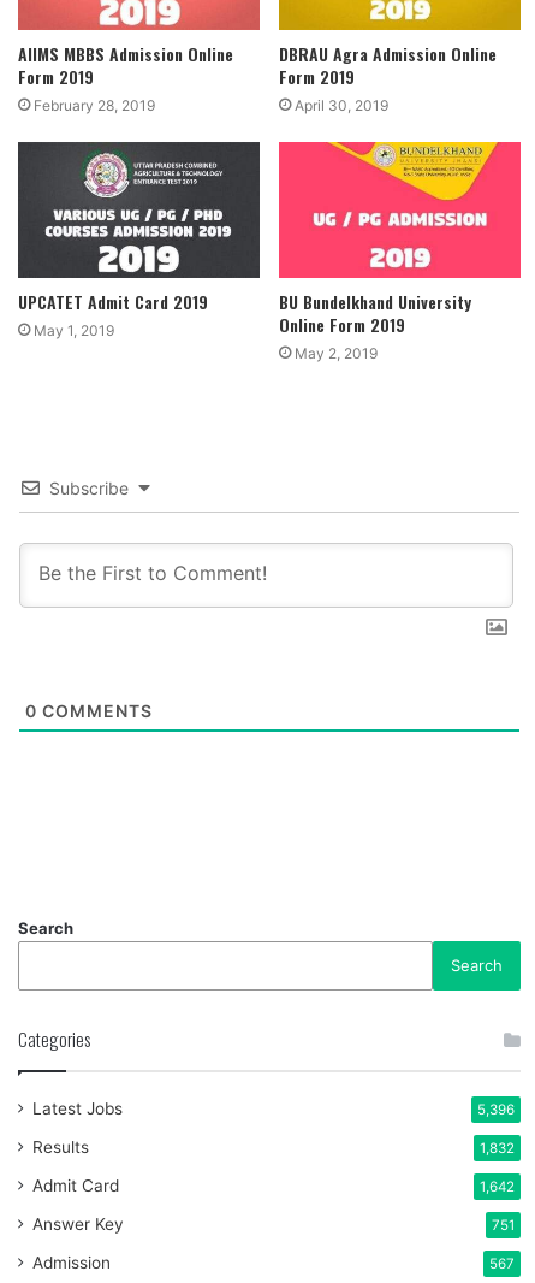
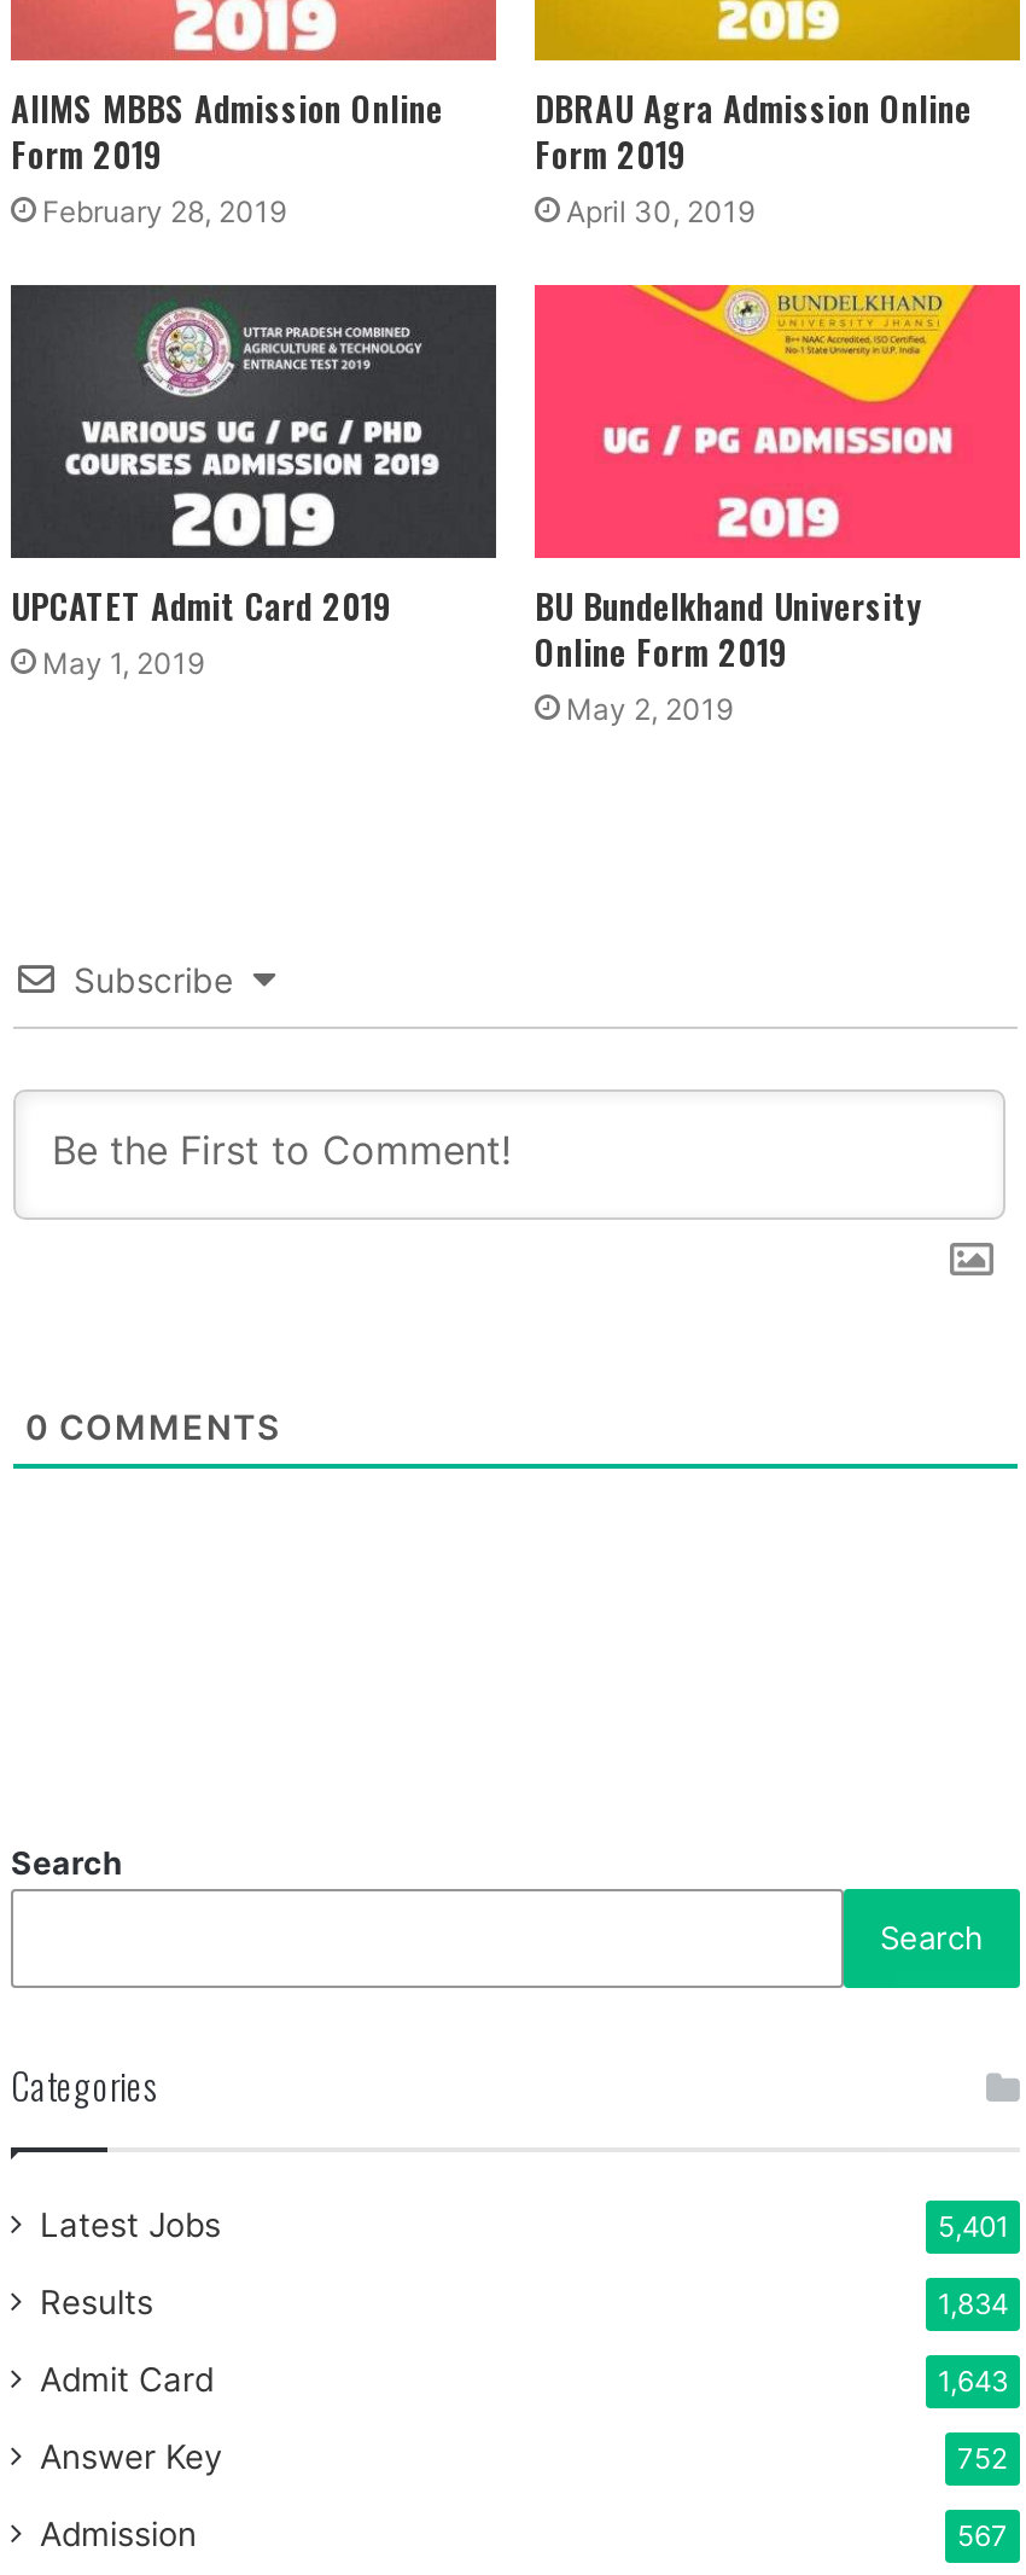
- 5,396
+ 5,401

- 1,832
+ 1,834

- 1,642
+ 1,643

- 751
+ 752
